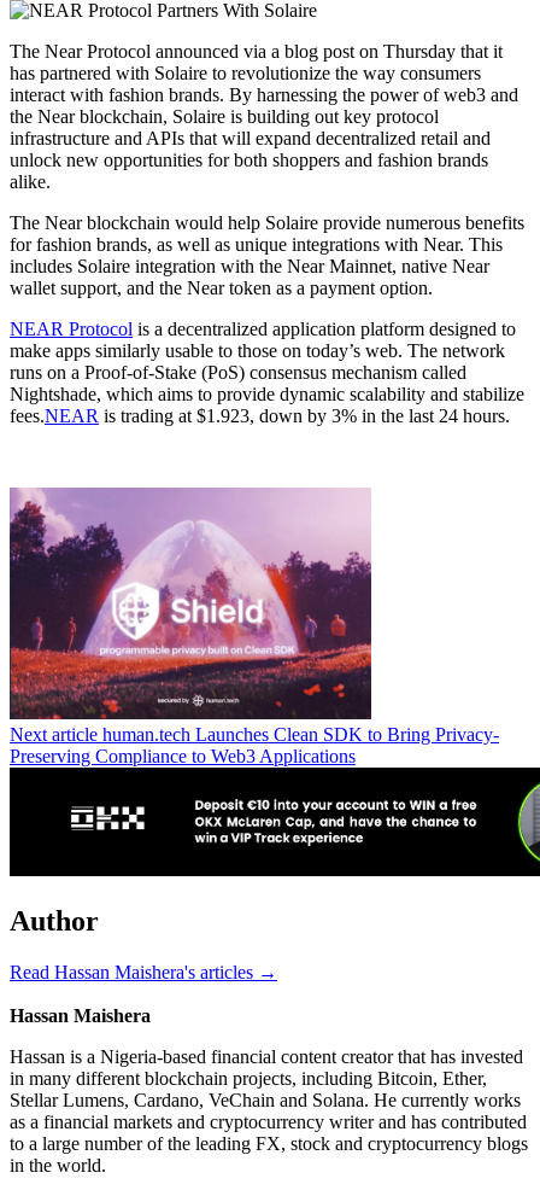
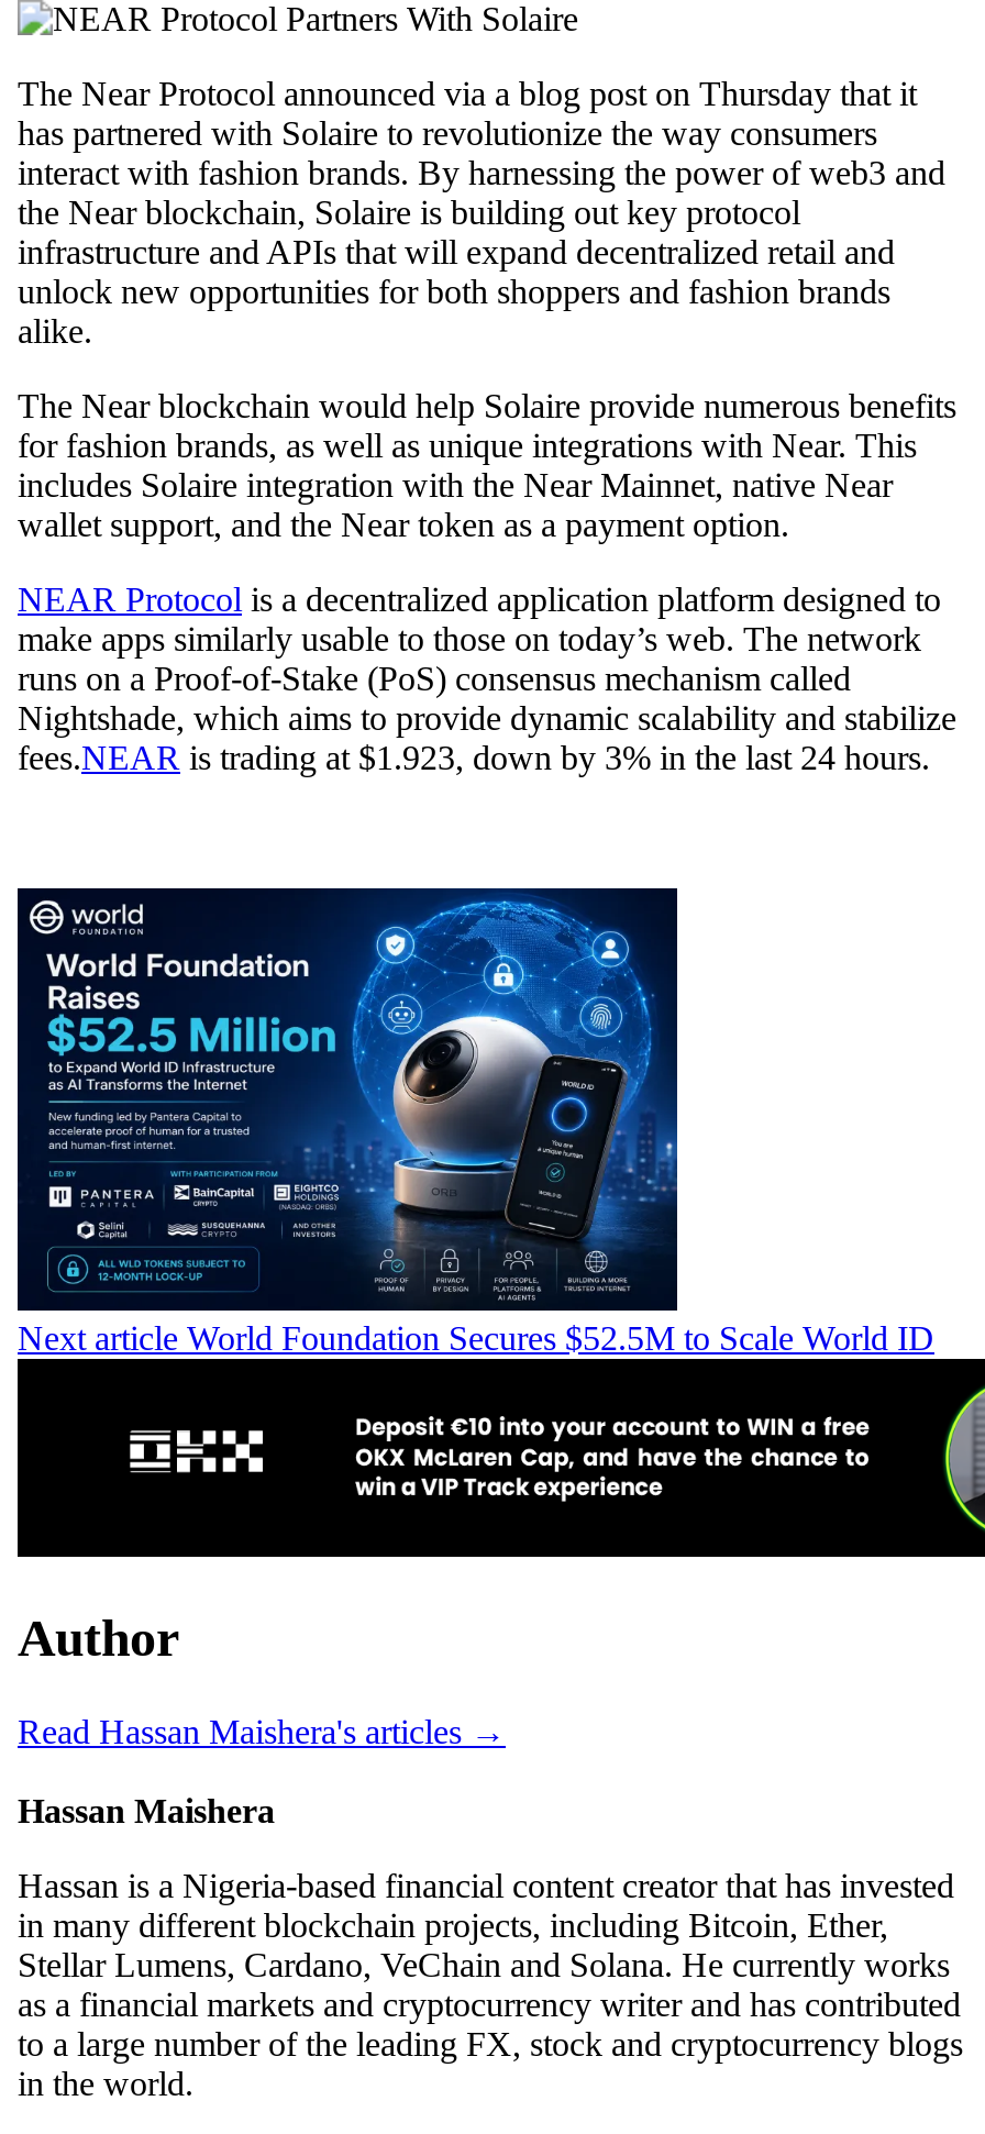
- [image]
- Next article human.tech Launches Clean SDK to Bring Privacy-
- Preserving Compliance to Web3 Applications
+ [image]
+ Next article World Foundation Secures $52.5M to Scale World ID
